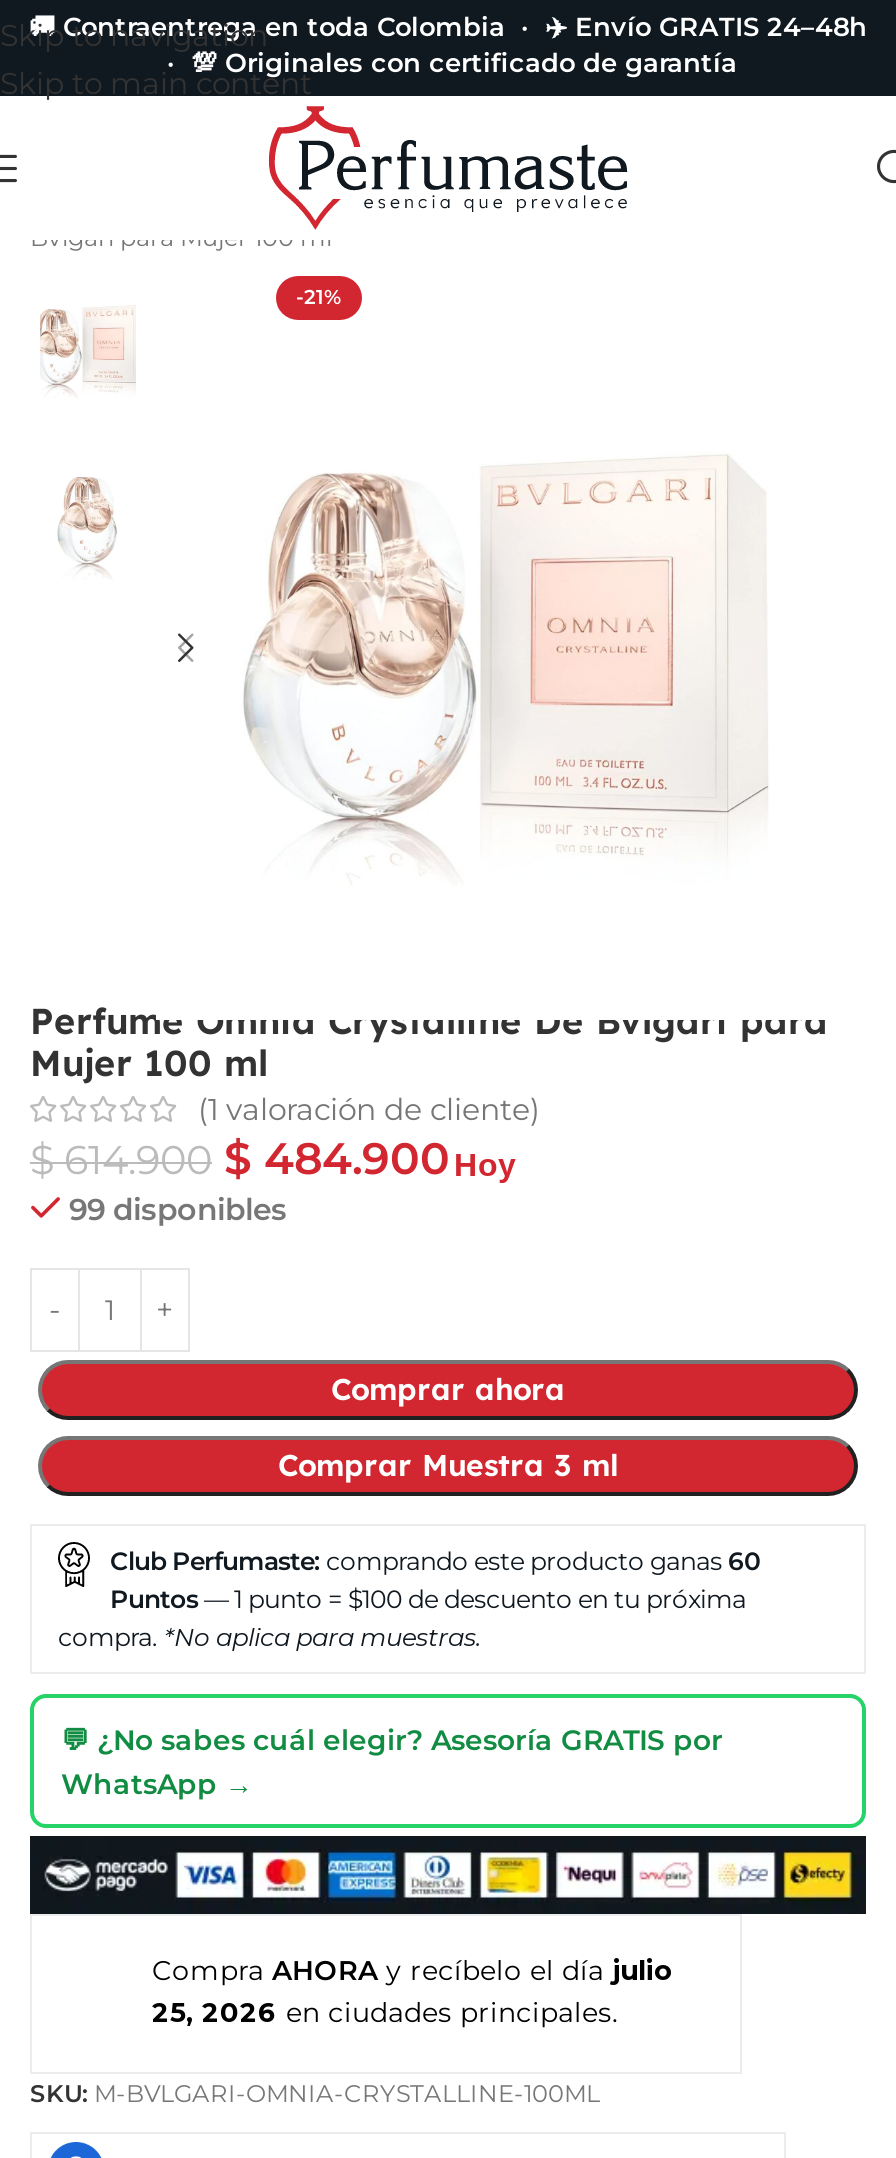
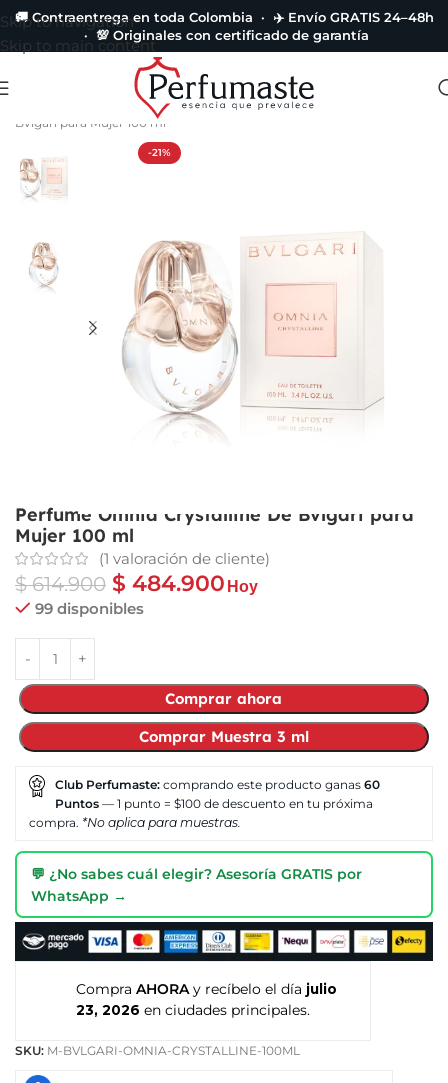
- 25, 2026 en ciudades principales.
+ 23, 2026 en ciudades principales.
